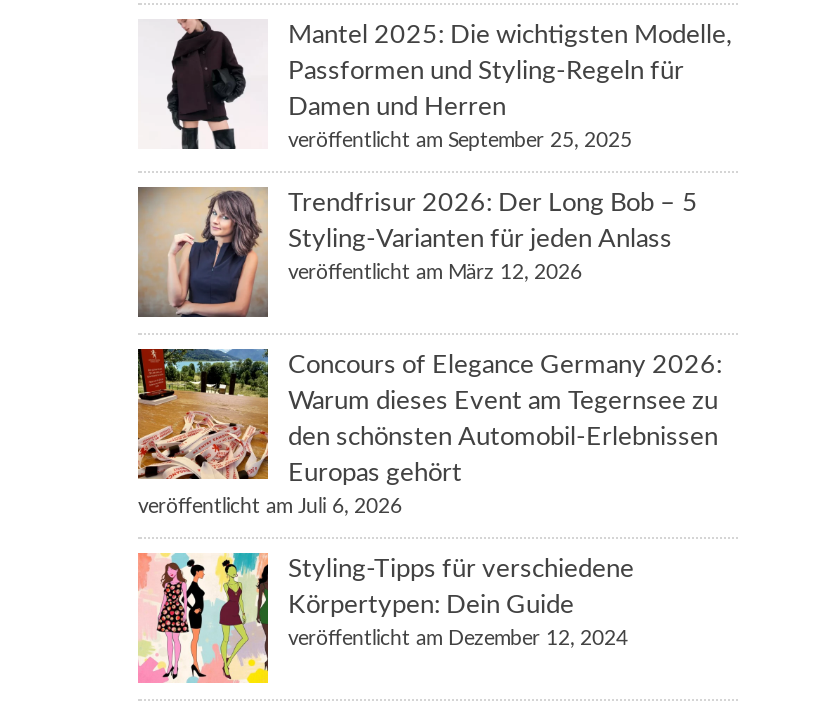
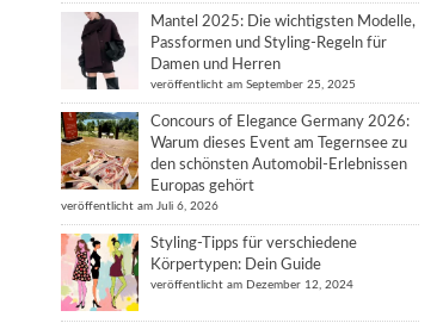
- [image]
- Trendfrisur 2026: Der Long Bob – 5
- Styling-Varianten für jeden Anlass
- veröffentlicht am März 12, 2026
